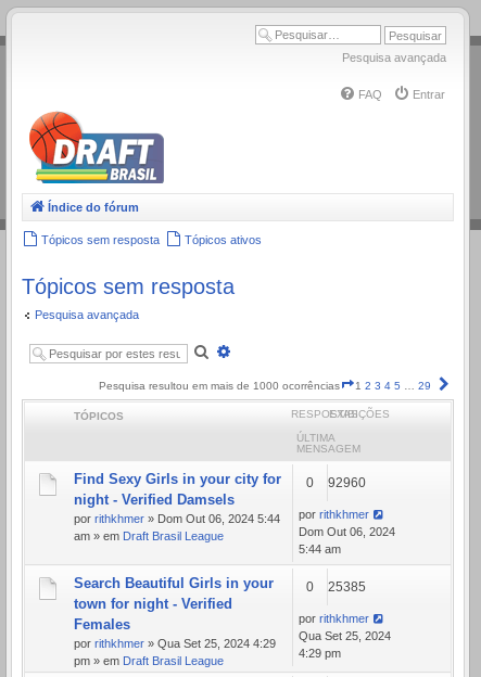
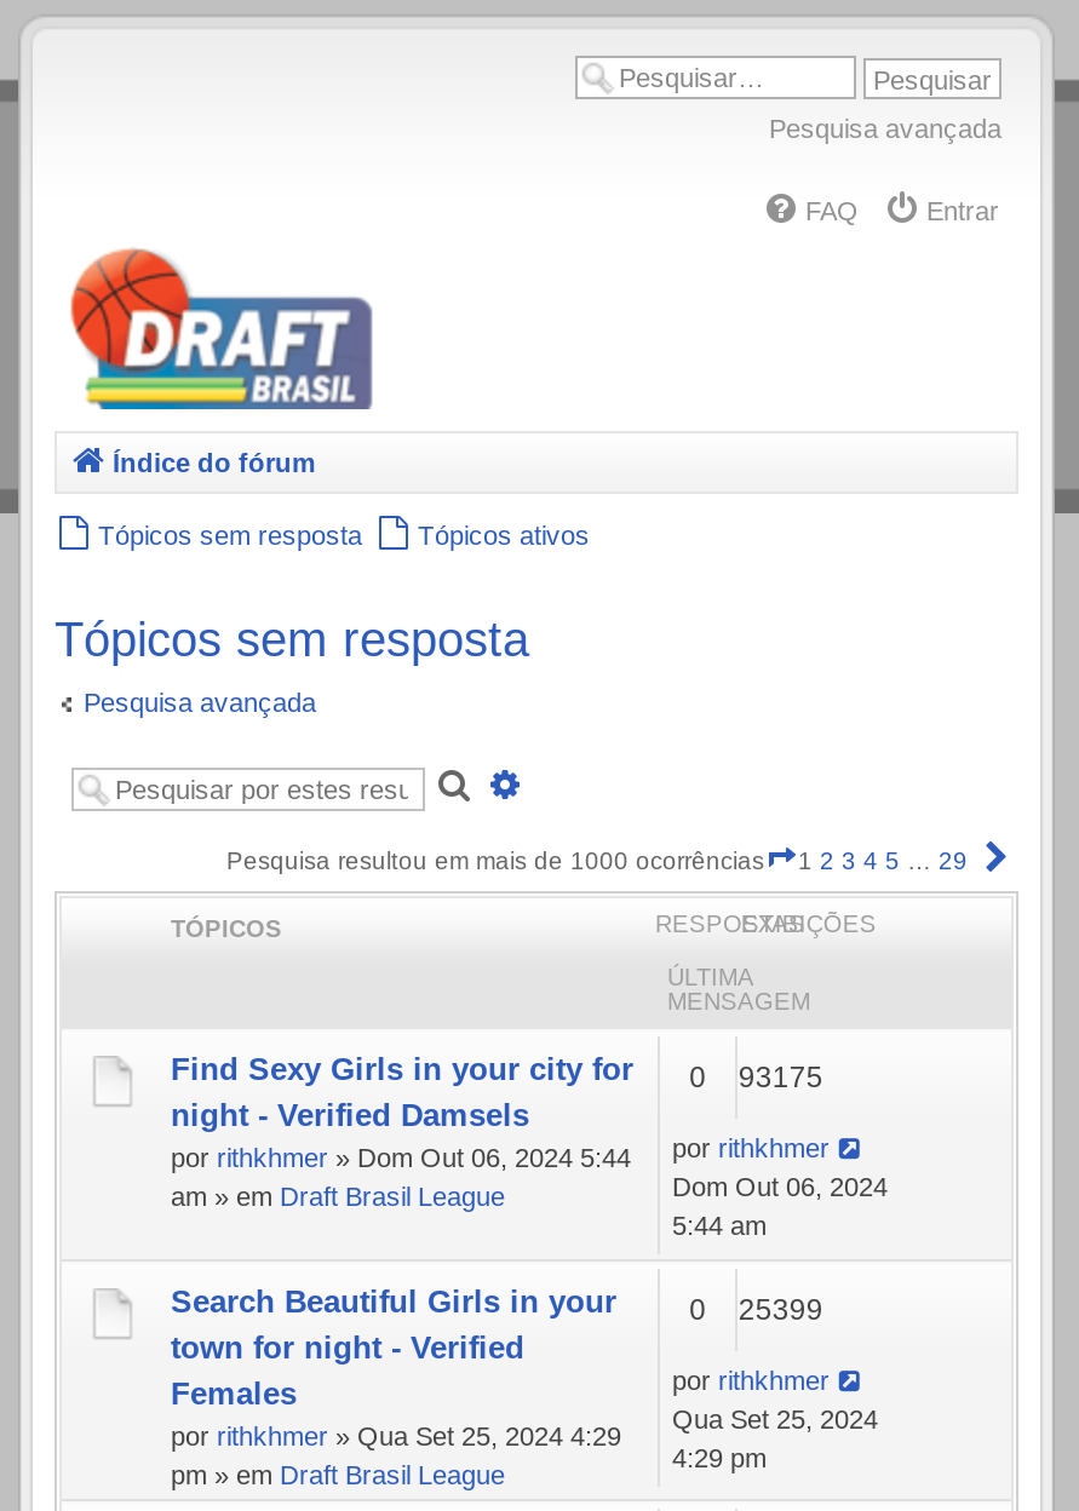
- Find Sexy Girls in your city for 0 92960
+ Find Sexy Girls in your city for 0 93175

- 0 25385
+ 0 25399
